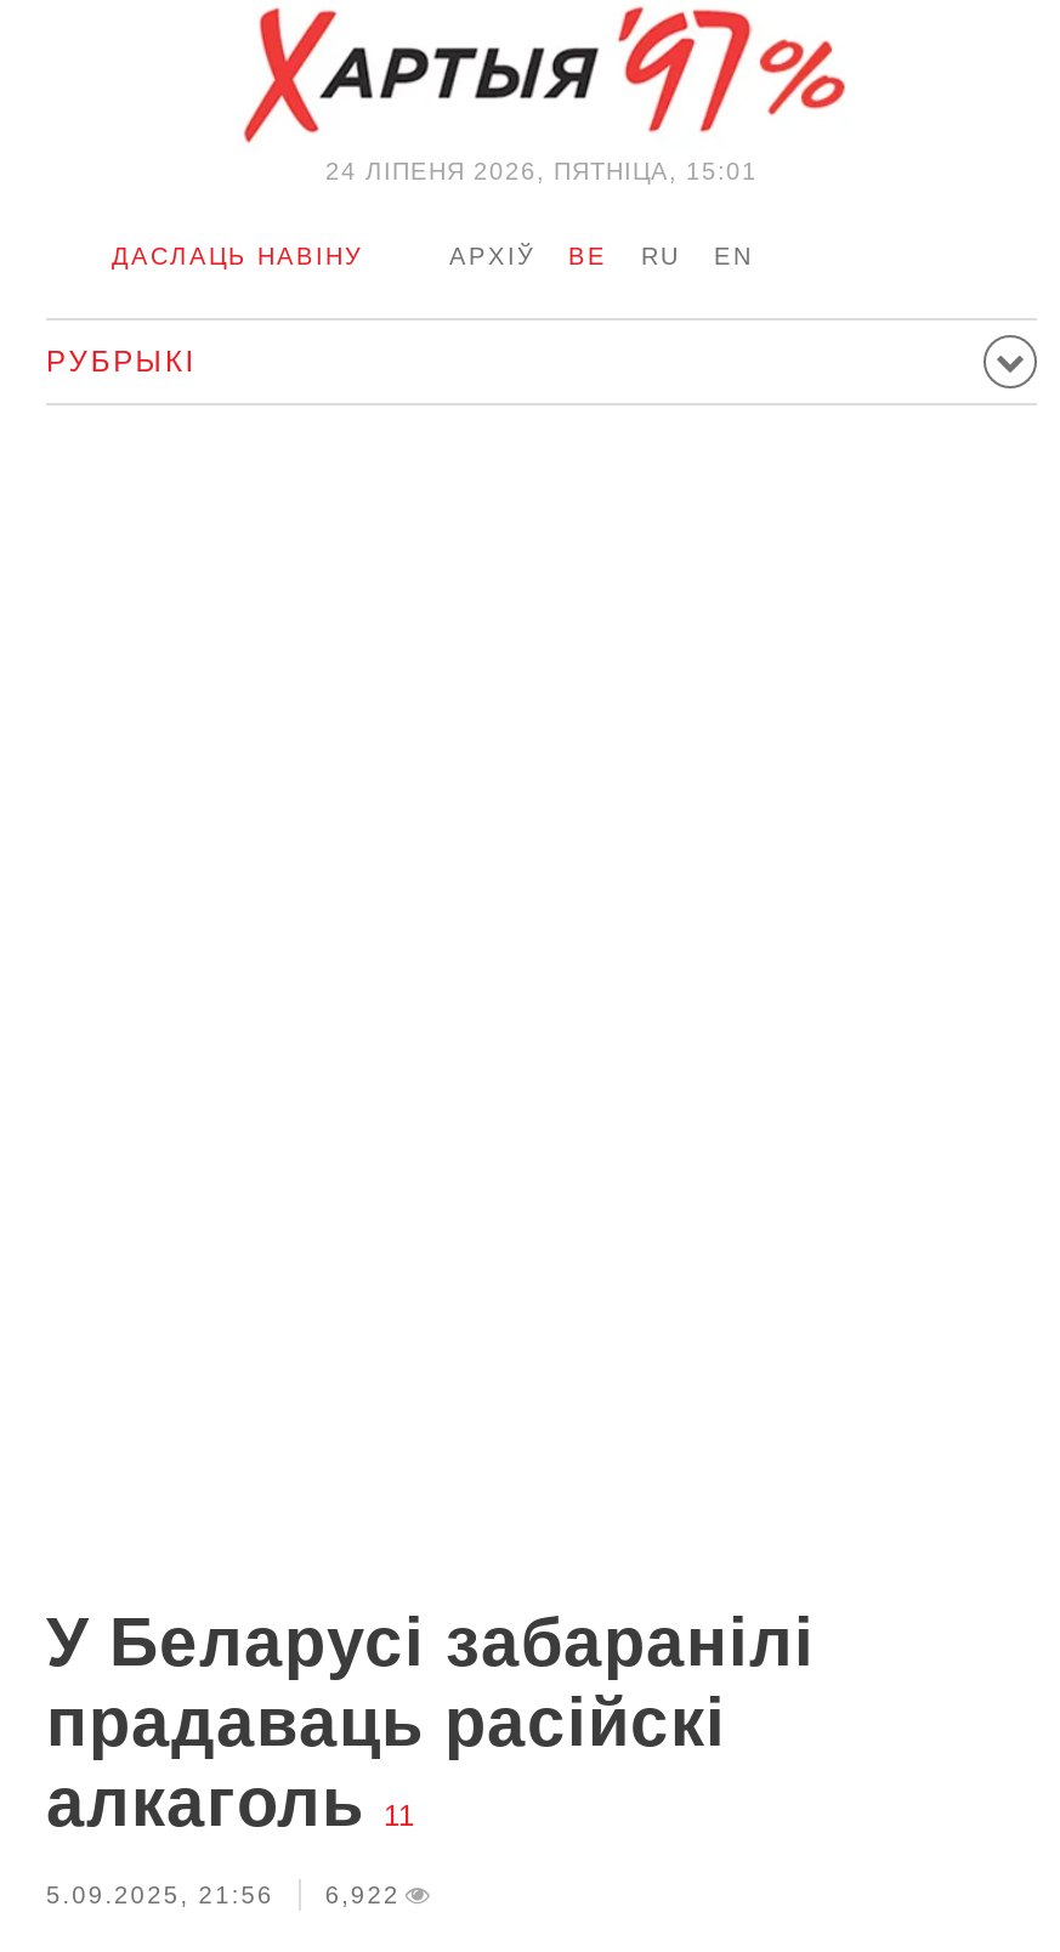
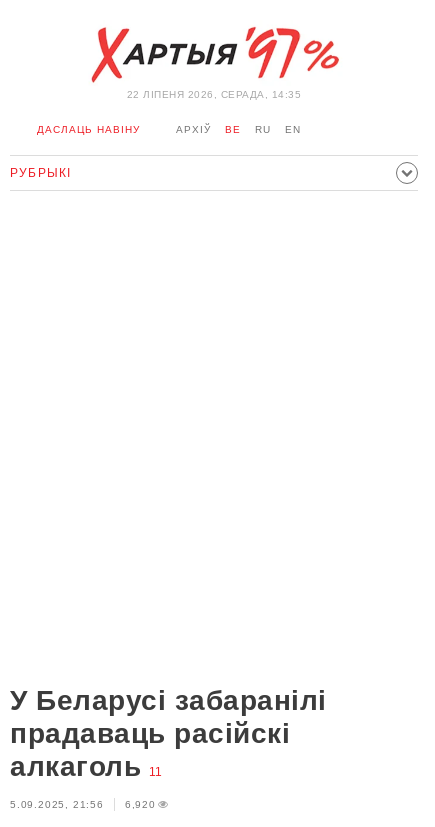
- 24 ЛIПЕНЯ 2026, ПЯТНІЦА, 15:01
+ 22 ЛIПЕНЯ 2026, СЕРАДА, 14:35

- 5.09.2025, 21:56 6,922
+ 5.09.2025, 21:56 6,920
